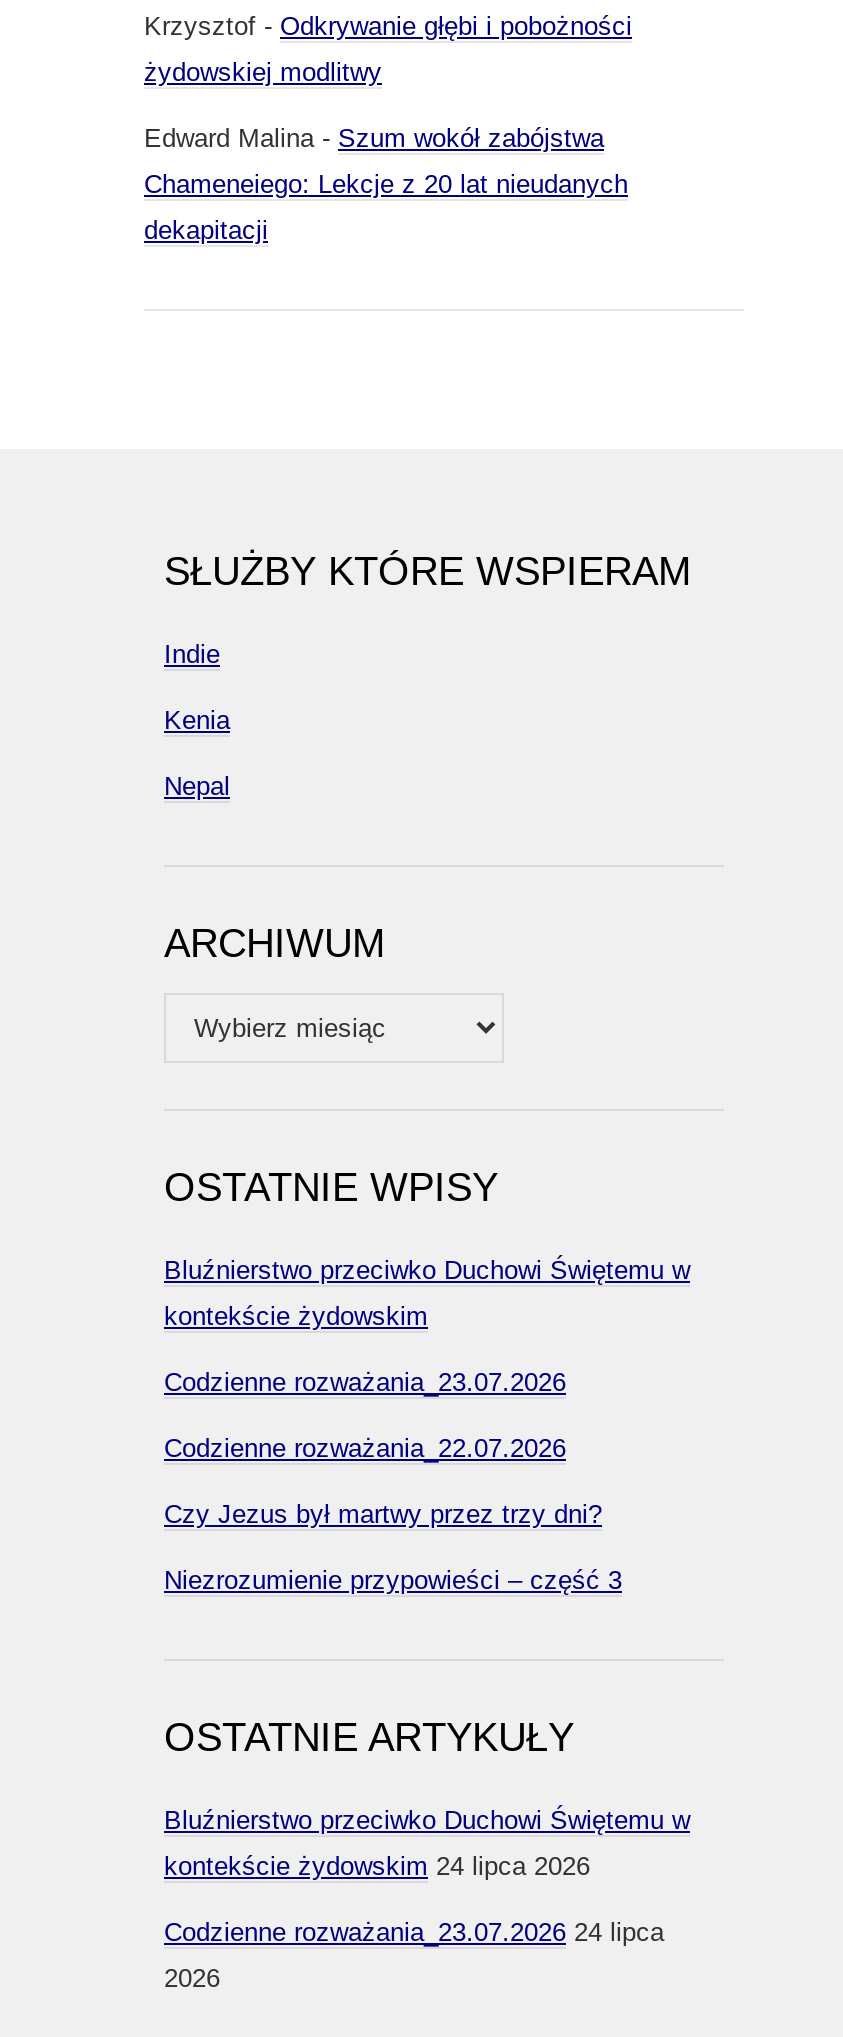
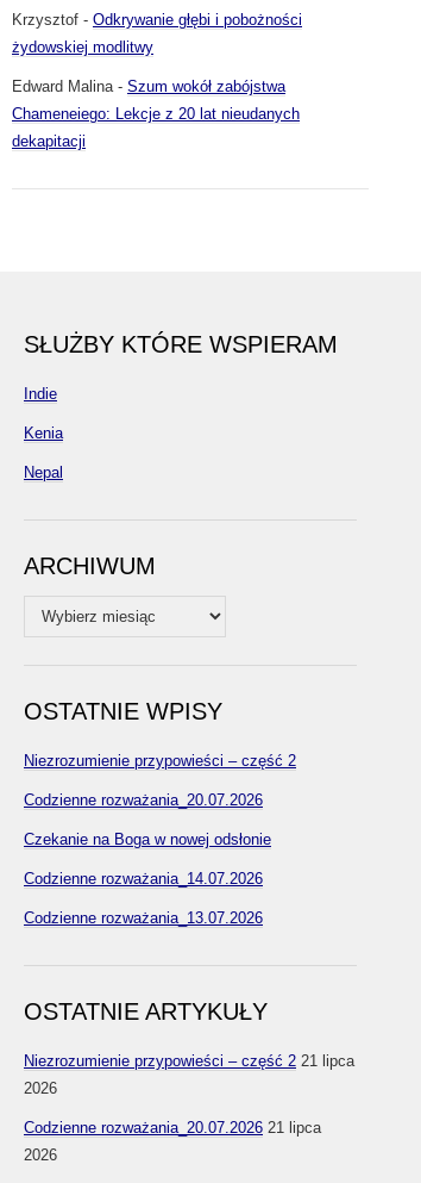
- Bluźnierstwo przeciwko Duchowi Świętemu w
- kontekście żydowskim
- Codzienne rozważania_23.07.2026
- Codzienne rozważania_22.07.2026
- Czy Jezus był martwy przez trzy dni?
- Niezrozumienie przypowieści – część 3
+ Niezrozumienie przypowieści – część 2
+ Codzienne rozważania_20.07.2026
+ Czekanie na Boga w nowej odsłonie
+ Codzienne rozważania_14.07.2026
+ Codzienne rozważania_13.07.2026

- Bluźnierstwo przeciwko Duchowi Świętemu w
+ Niezrozumienie przypowieści – część 2 21 lipca

- kontekście żydowskim 24 lipca 2026
+ 2026

- Codzienne rozważania_23.07.2026 24 lipca
+ Codzienne rozważania_20.07.2026 21 lipca
